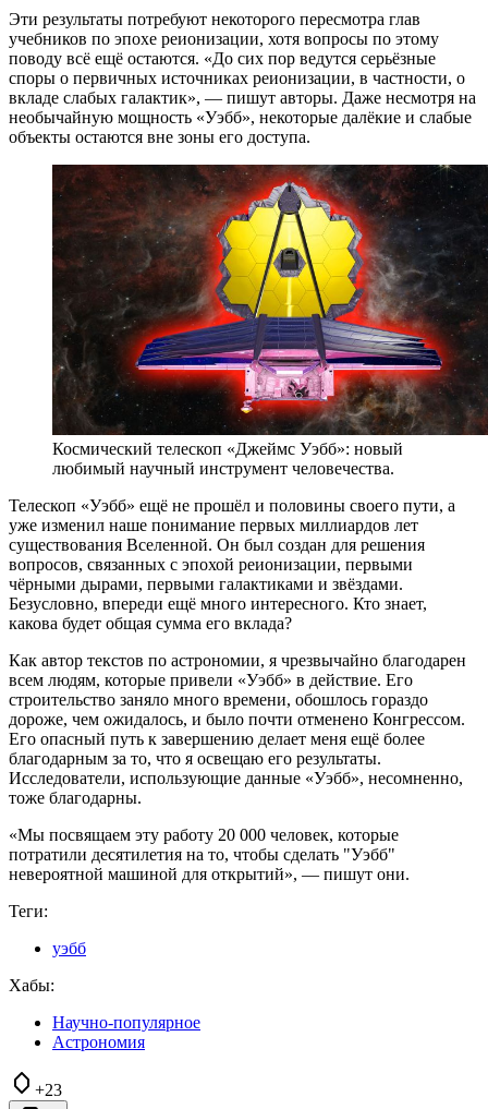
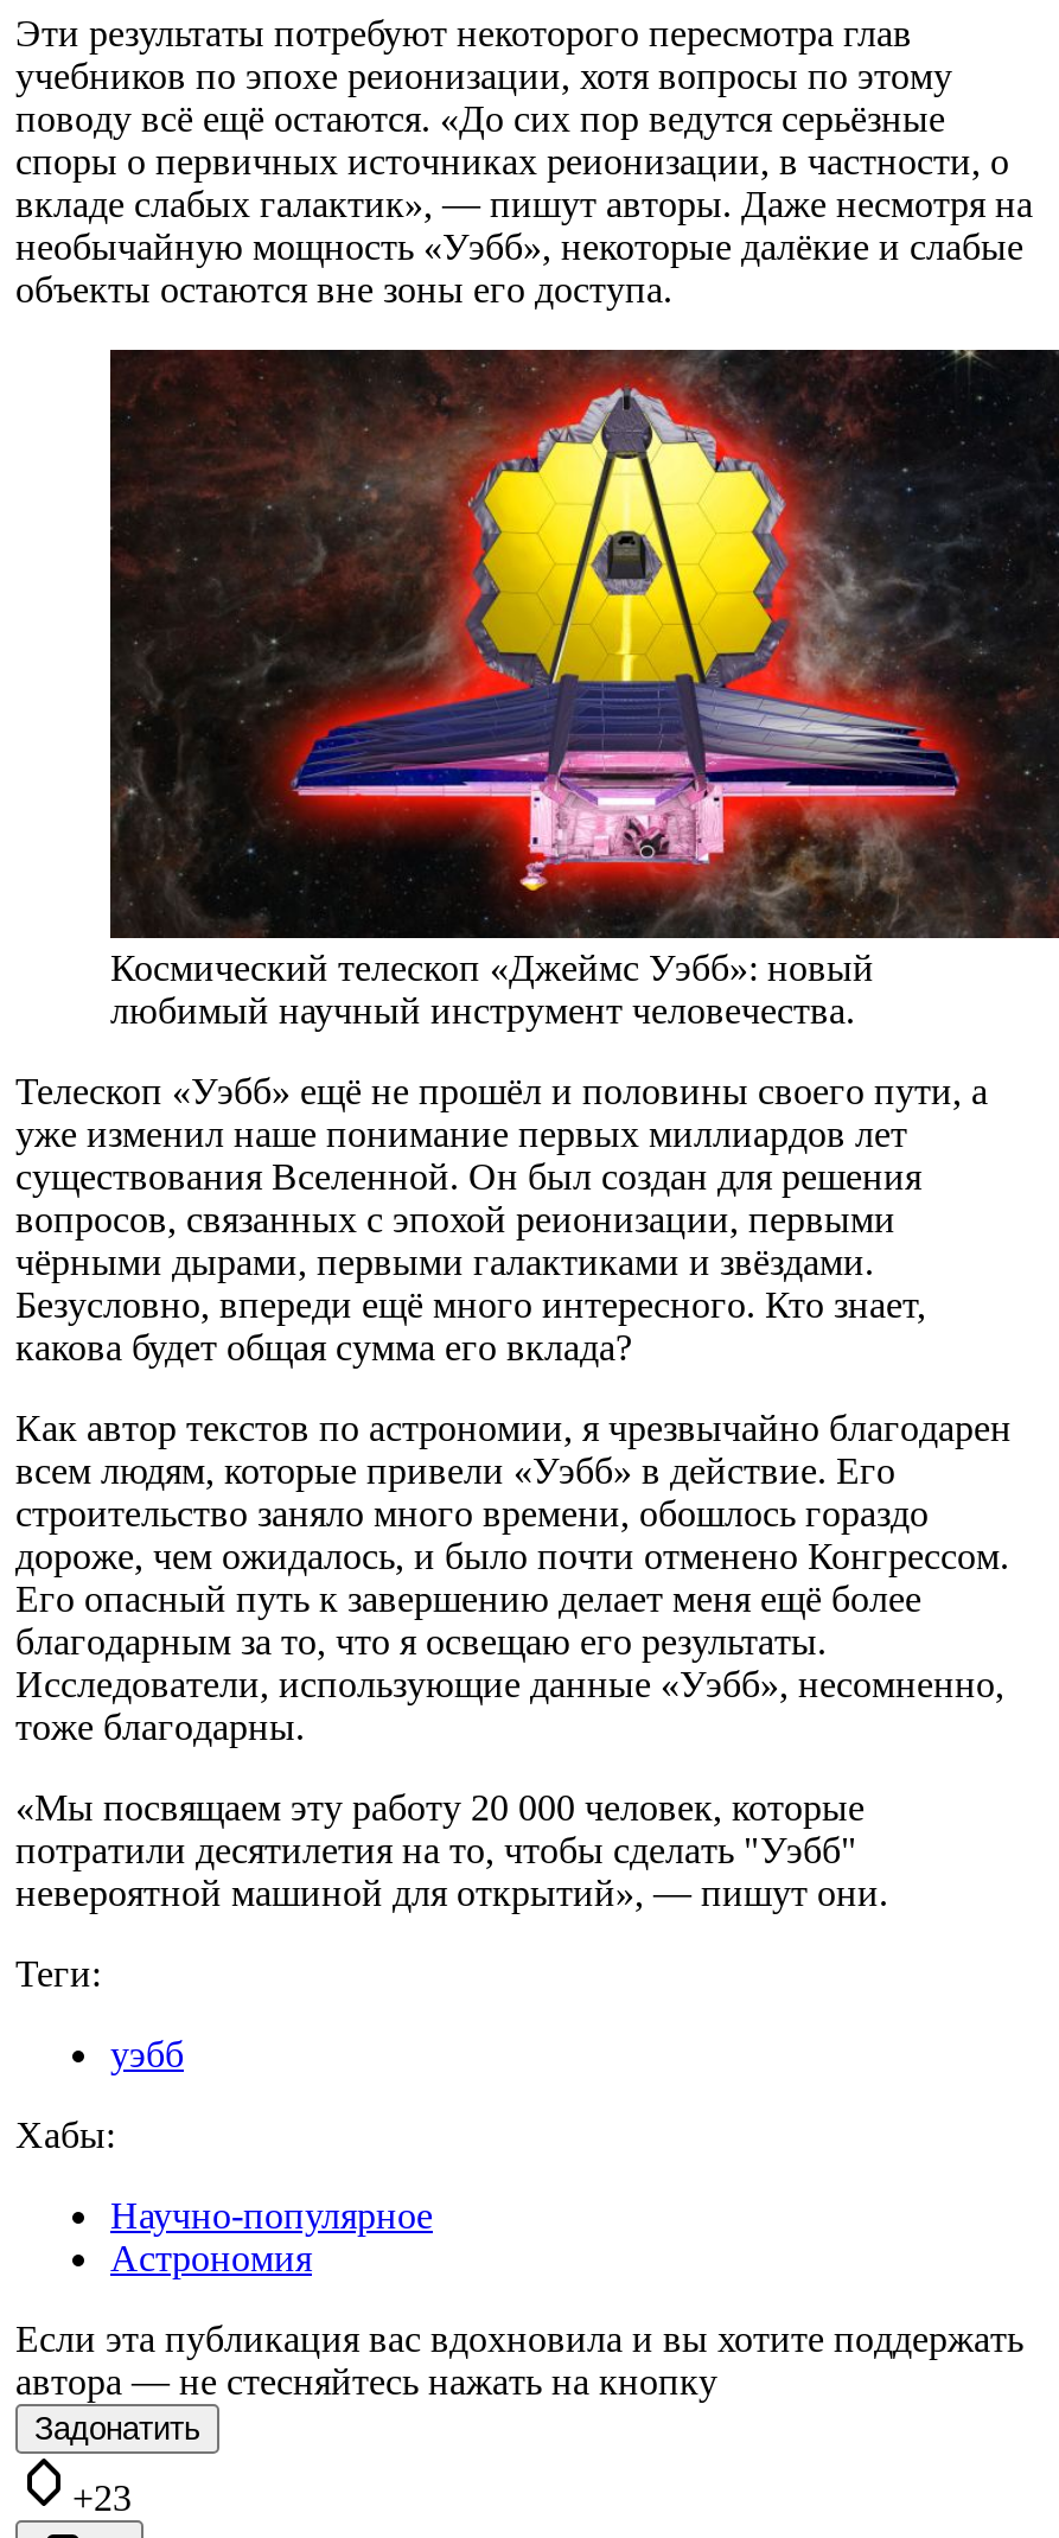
+ Если эта публикация вас вдохновила и вы хотите поддержать
+ автора — не стесняйтесь нажать на кнопку
+ Задонатить
